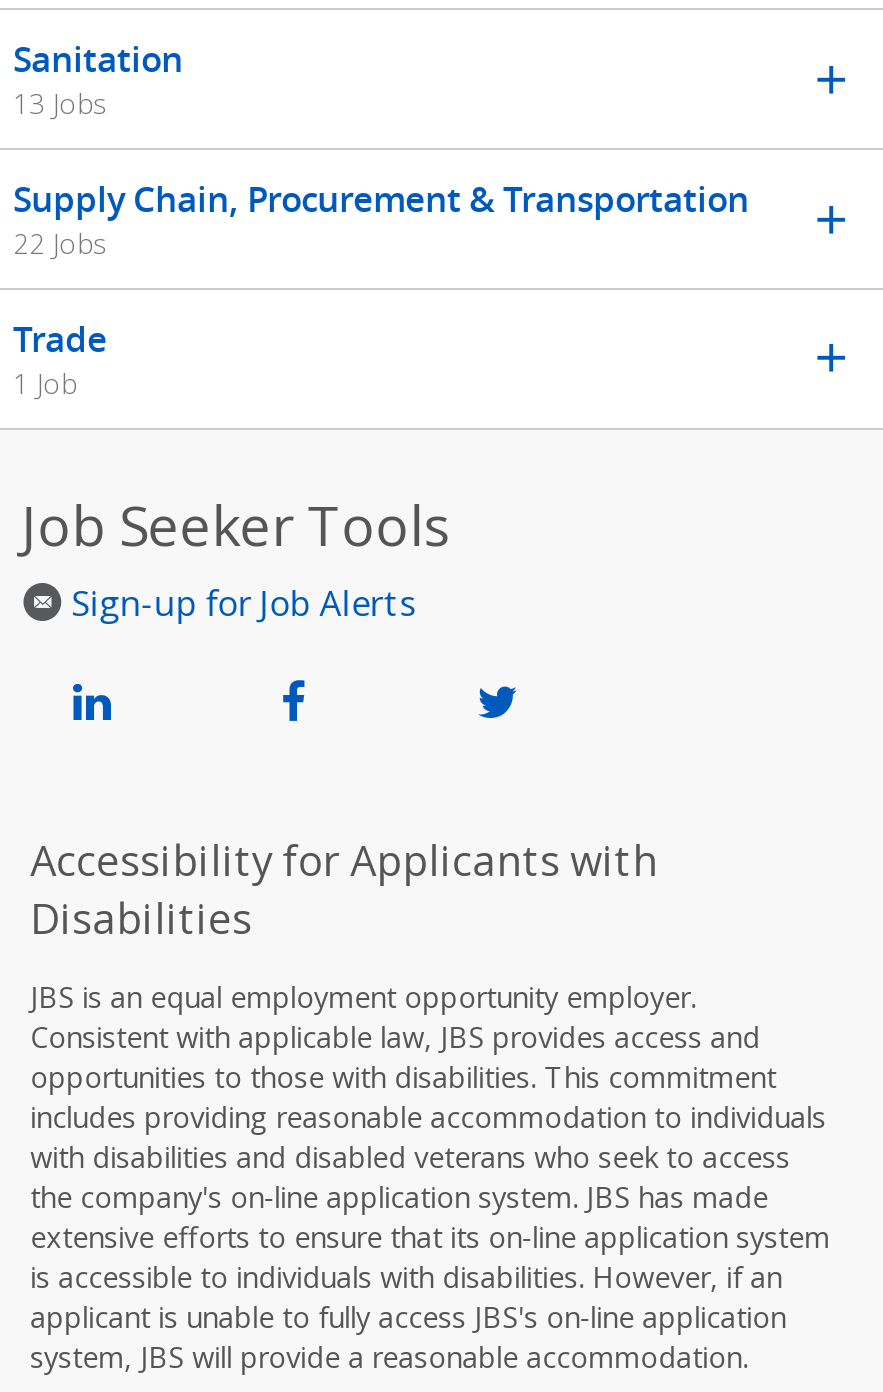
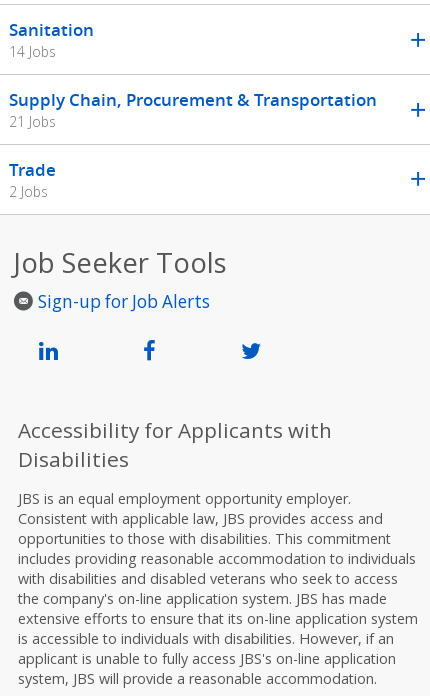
- 13 Jobs
+ 14 Jobs

- 22 Jobs
+ 21 Jobs

- 1 Job
+ 2 Jobs
